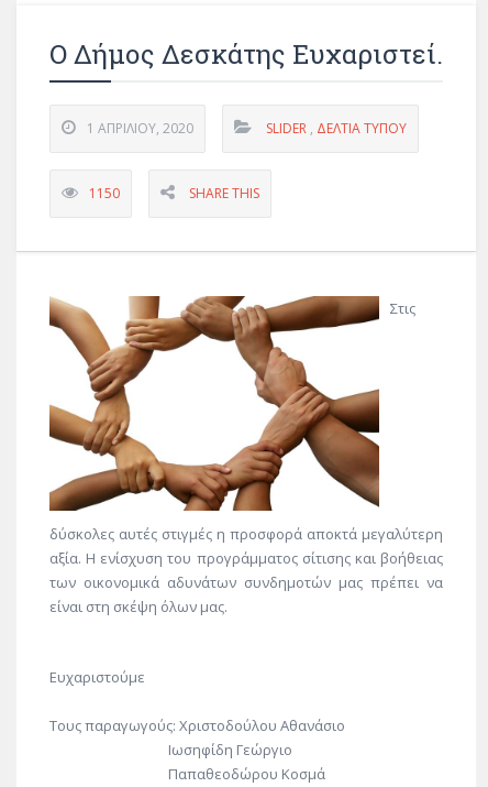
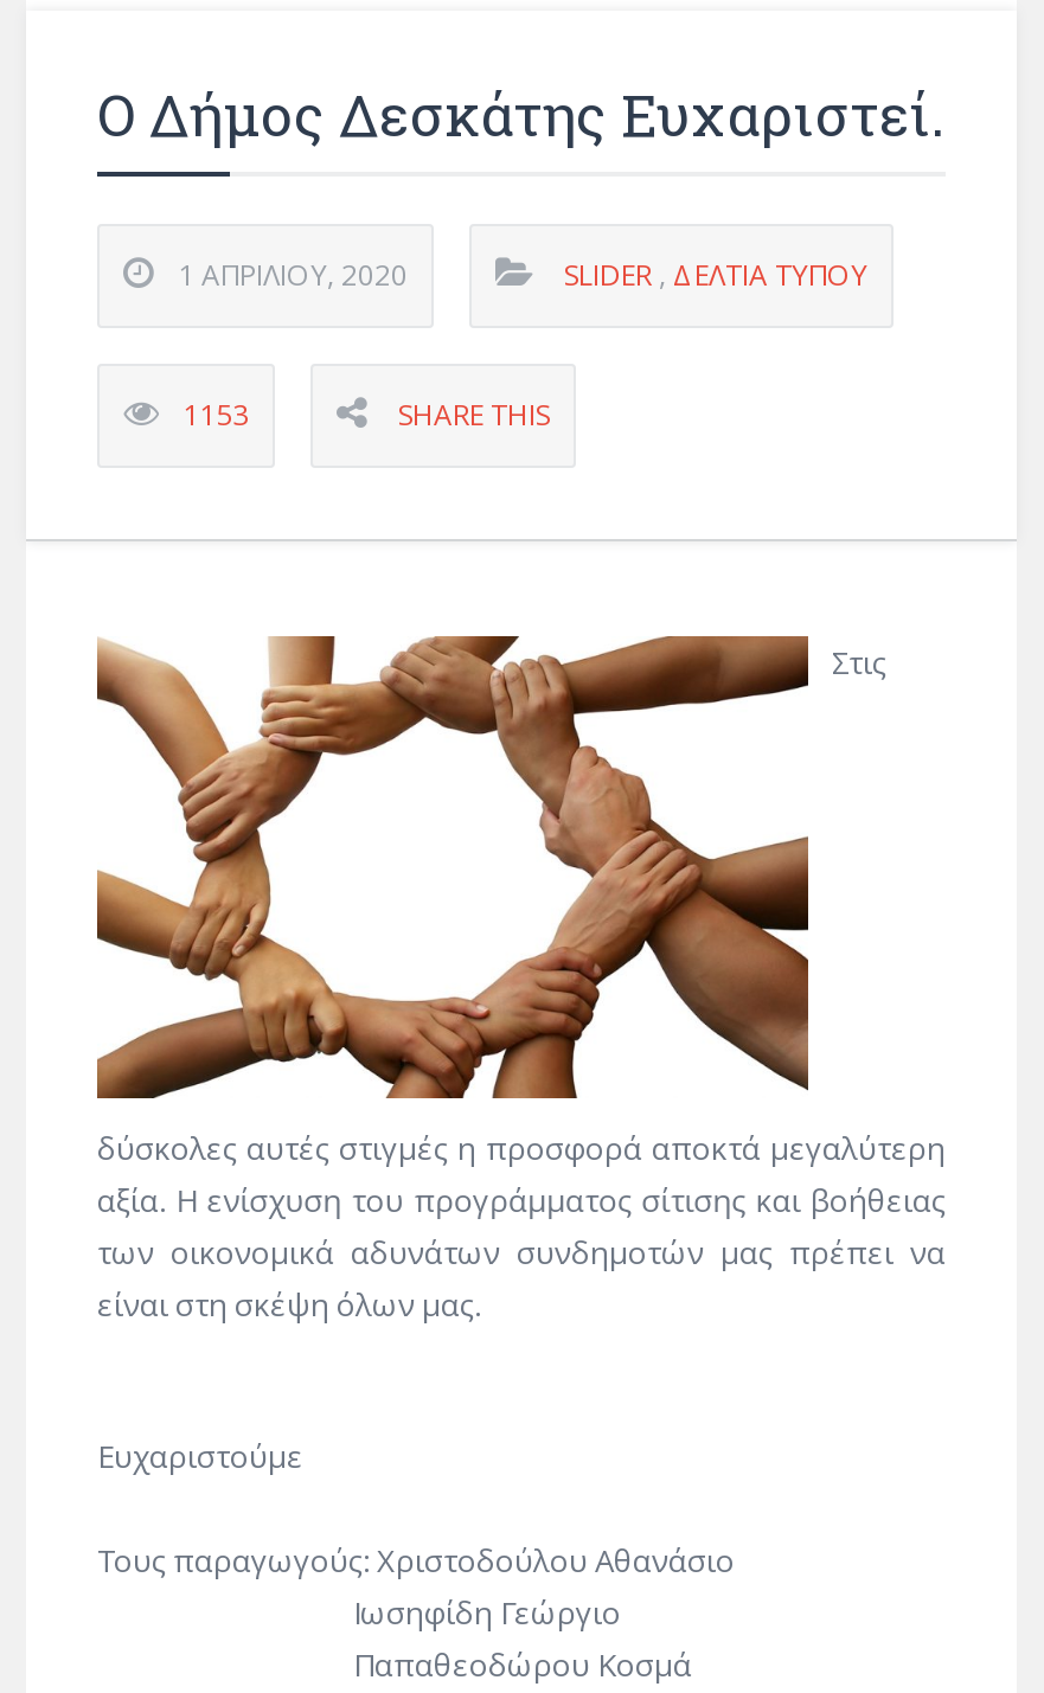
- 1150
+ 1153
